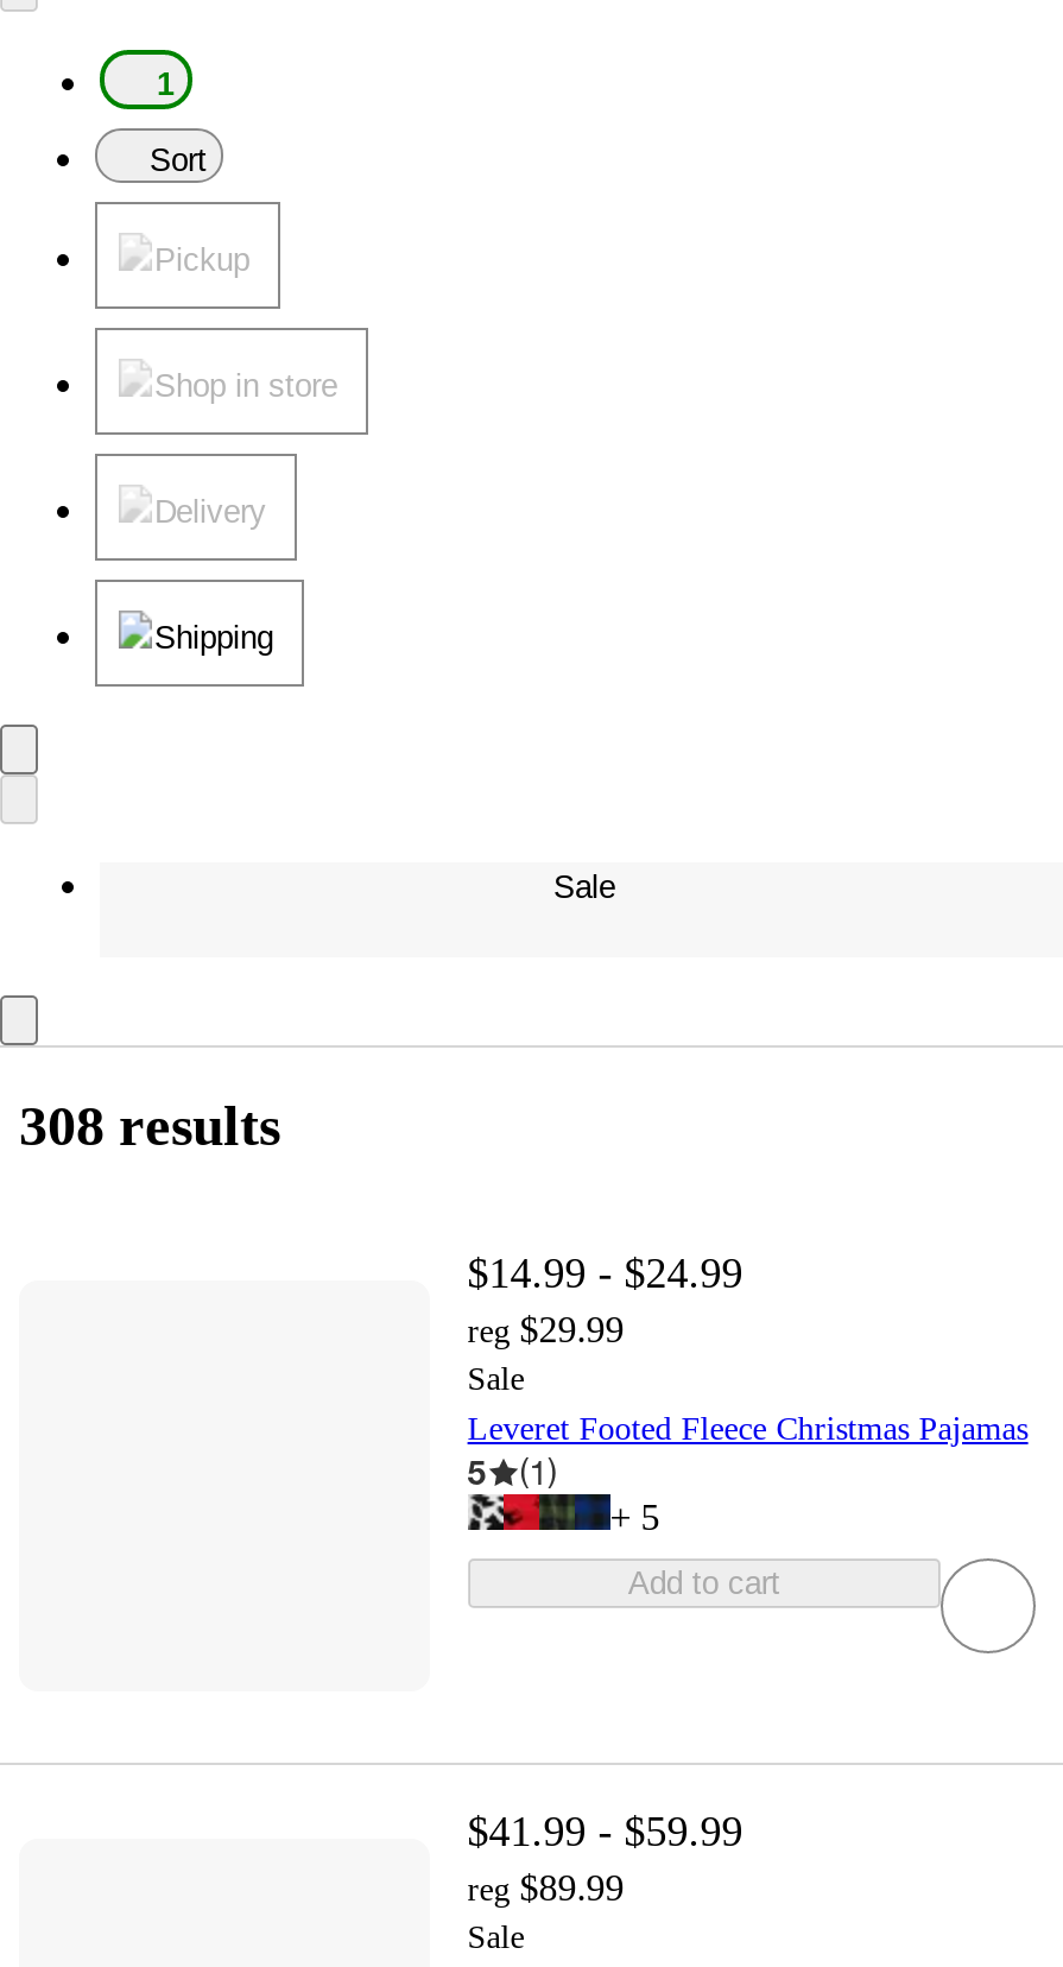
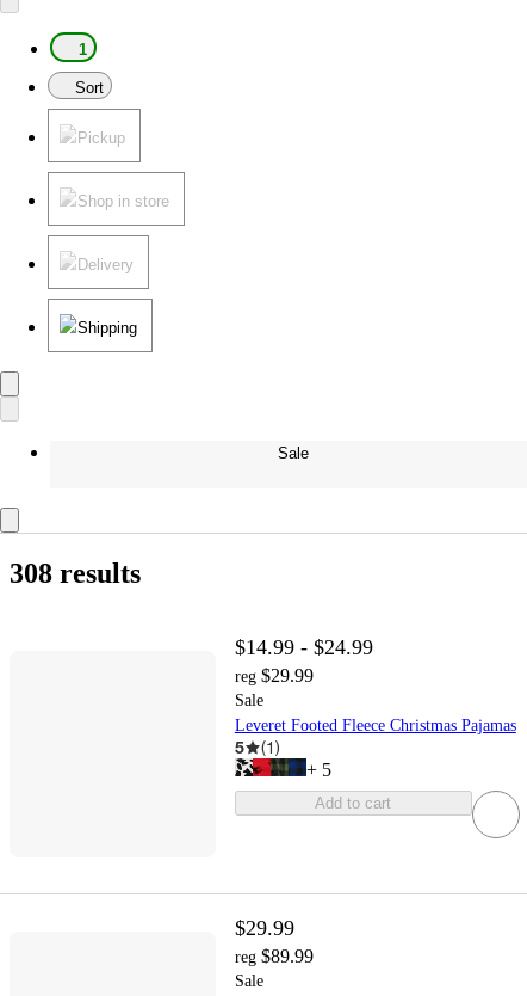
- $41.99 - $59.99
+ $29.99
